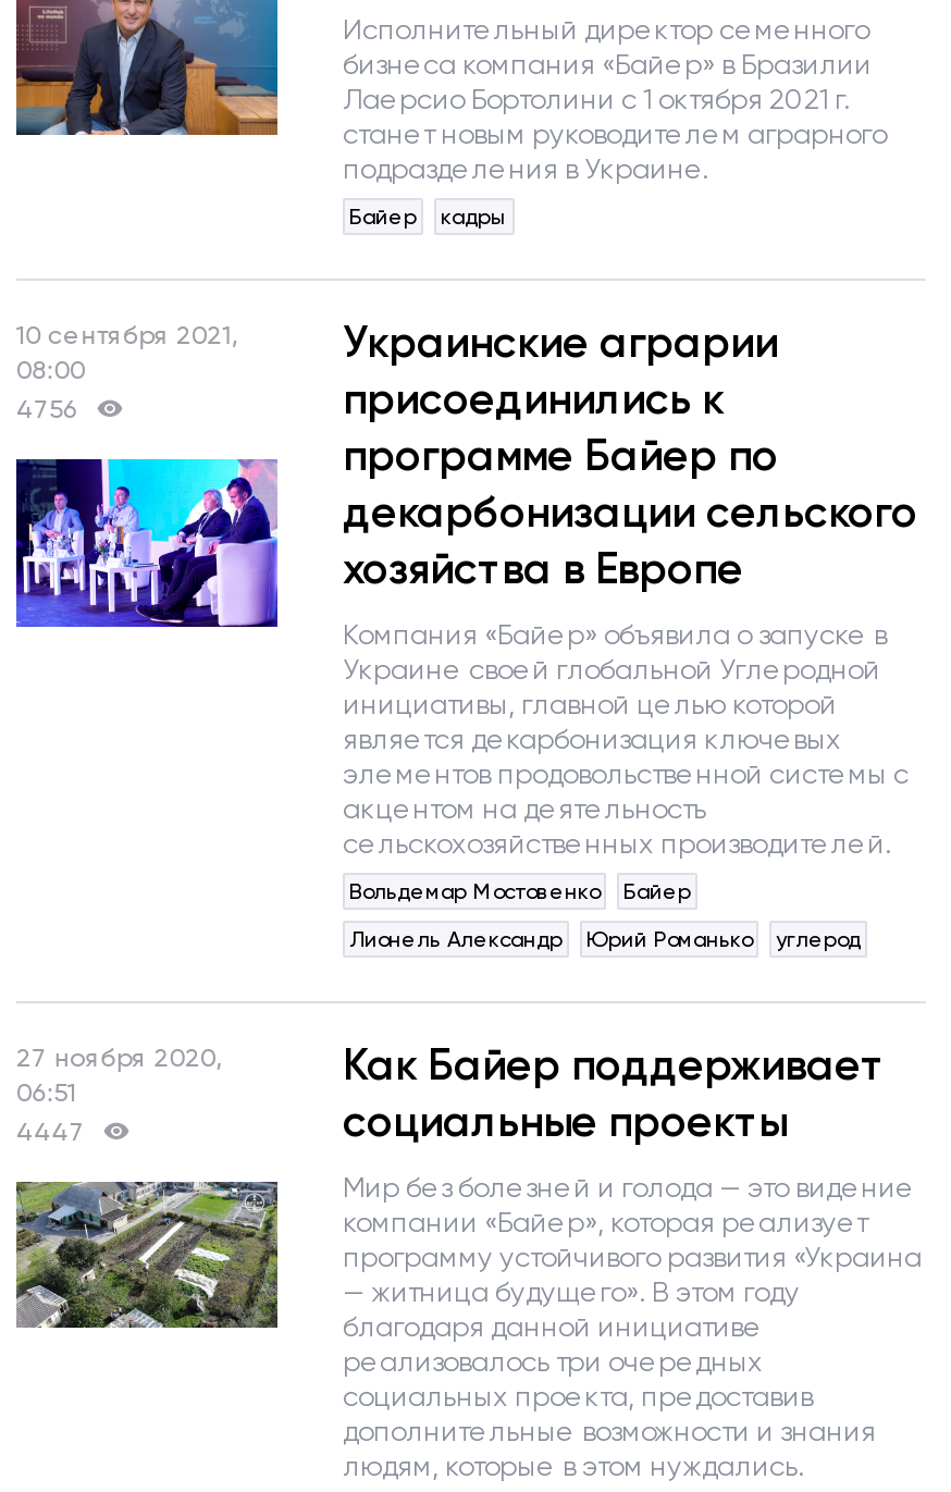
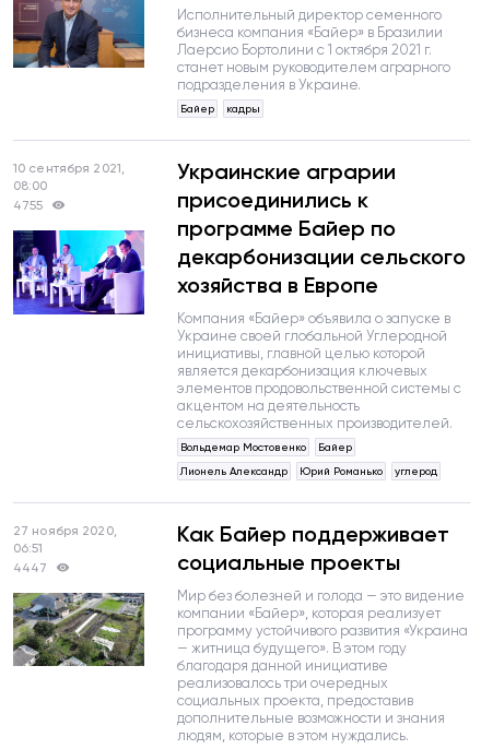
- 4756
+ 4755
